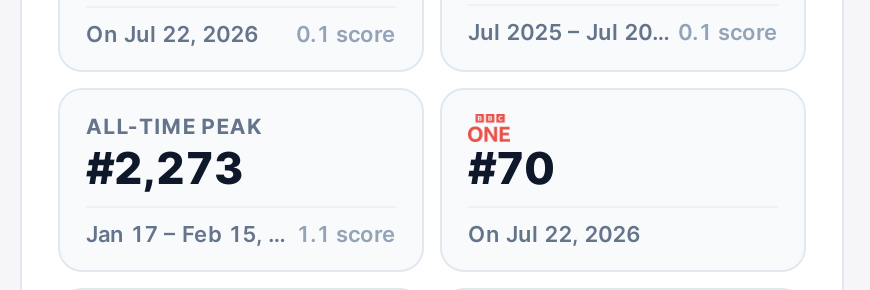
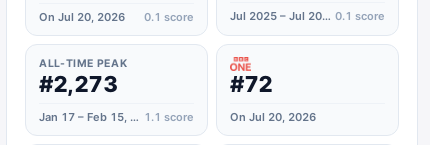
- On Jul 22, 2026 0.1 score
+ On Jul 20, 2026 0.1 score

- #70
+ #72

- On Jul 22, 2026
+ On Jul 20, 2026
